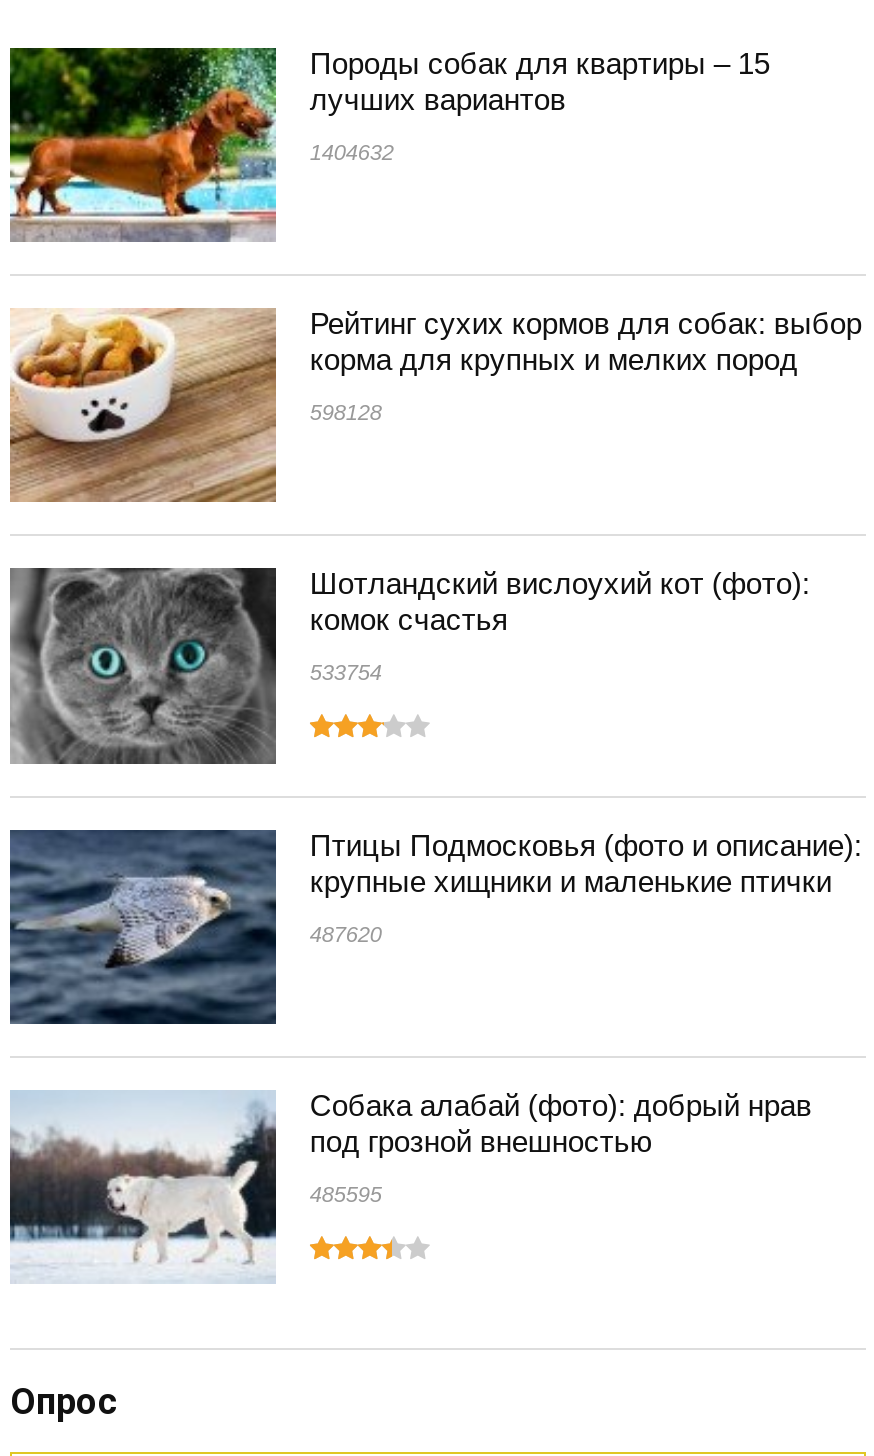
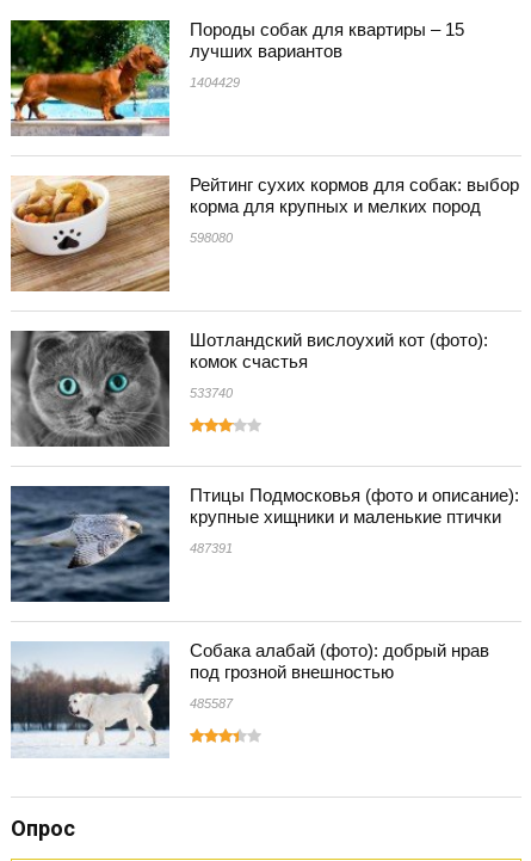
- 1404632
+ 1404429

- 598128
+ 598080

- 533754
+ 533740

- 487620
+ 487391

- 485595
+ 485587
